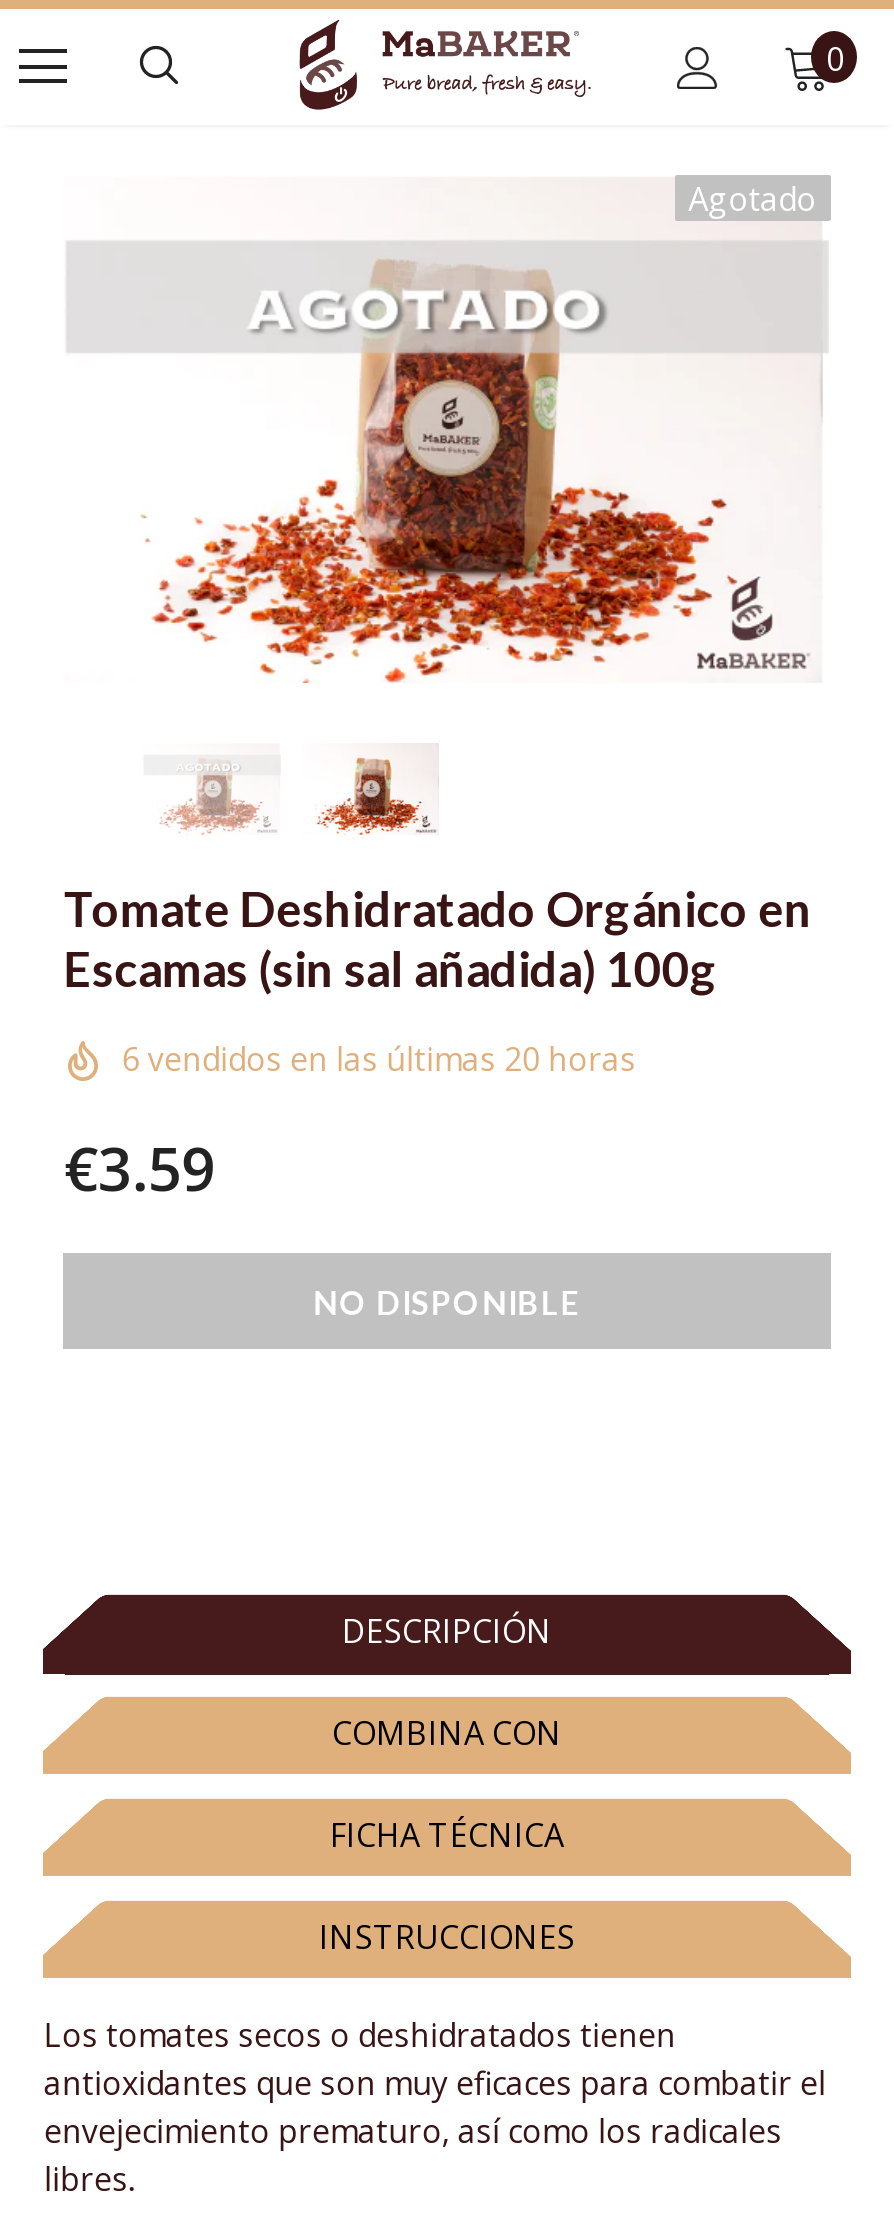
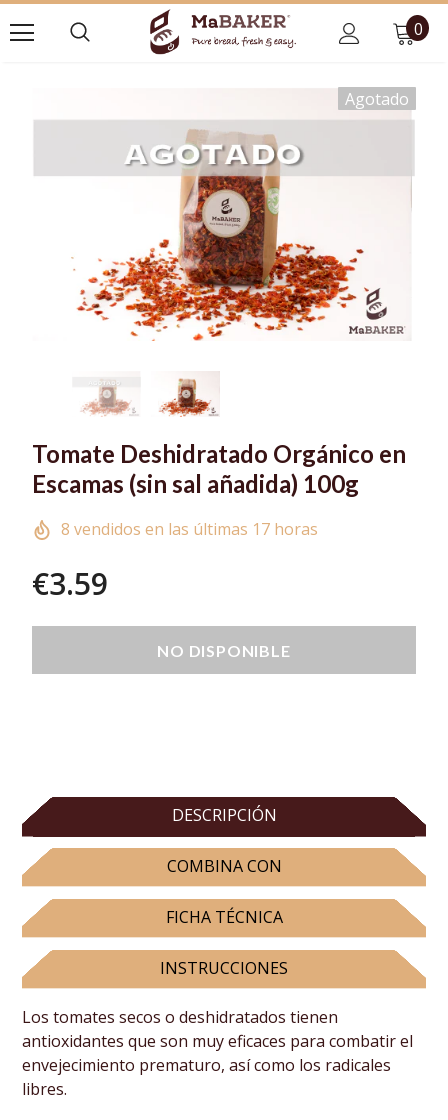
- 6 vendidos en las últimas 20 horas
+ 8 vendidos en las últimas 17 horas
